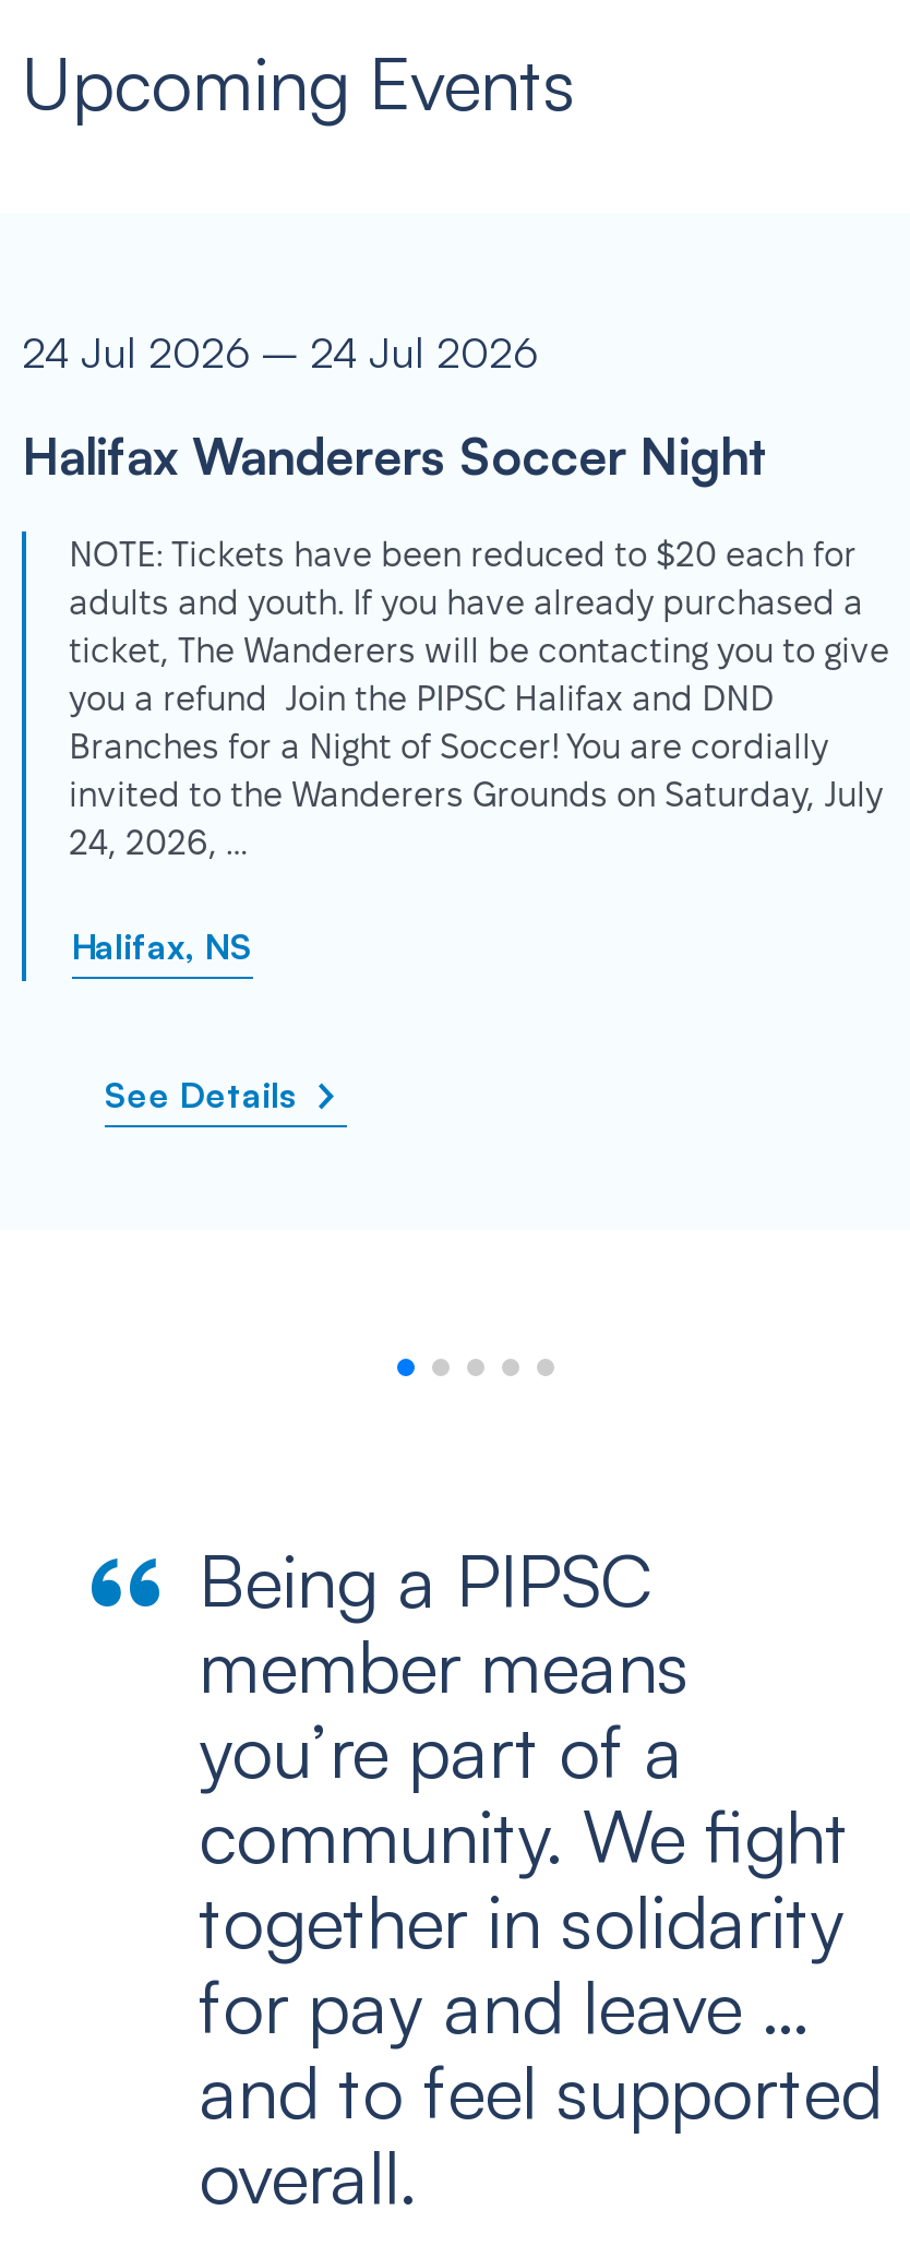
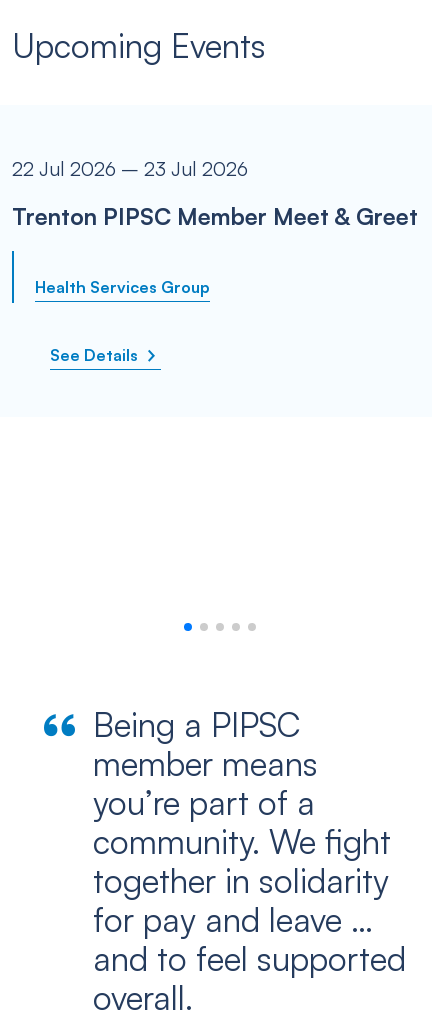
- 24 Jul 2026 – 24 Jul 2026
- Halifax Wanderers Soccer Night
- NOTE: Tickets have been reduced to $20 each for
- adults and youth. If you have already purchased a
- ticket, The Wanderers will be contacting you to give
- you a refund Join the PIPSC Halifax and DND
- Branches for a Night of Soccer! You are cordially
- invited to the Wanderers Grounds on Saturday, July
- 24, 2026, …
- Halifax, NS
+ 22 Jul 2026 – 23 Jul 2026
+ Trenton PIPSC Member Meet & Greet
+ Health Services Group

moved up: See Details
